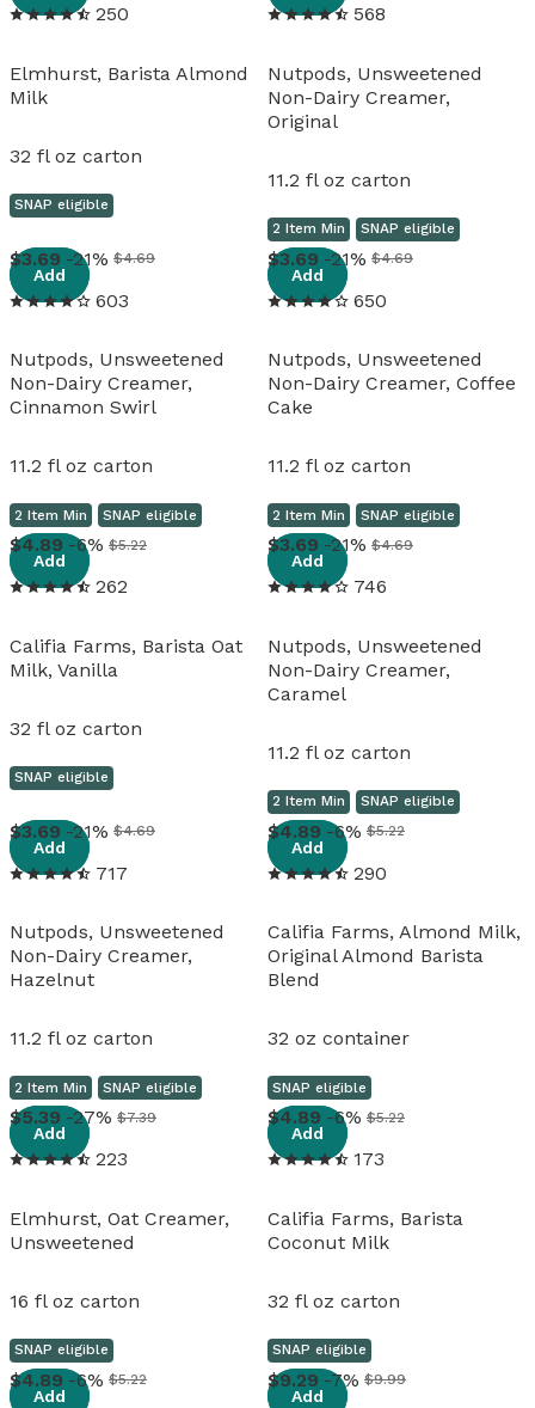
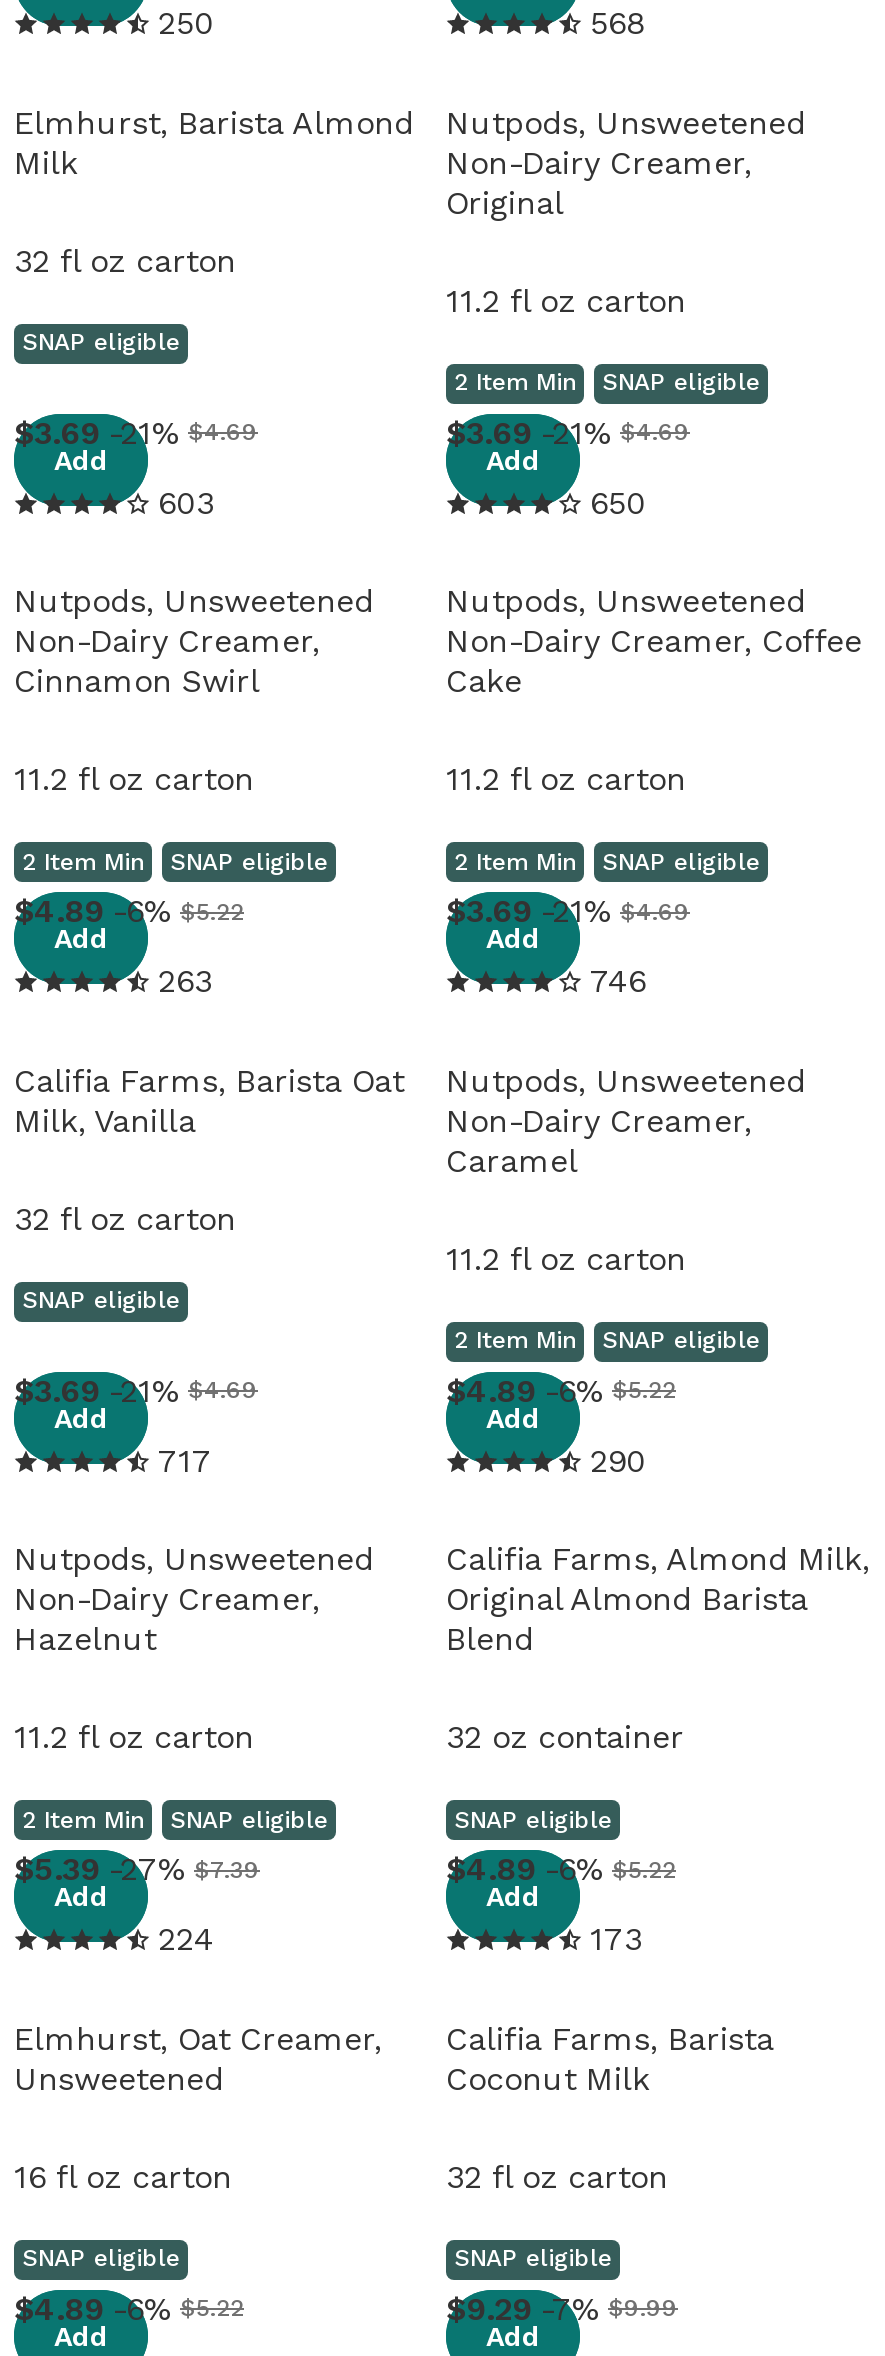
- 262
+ 263

- 223
+ 224
